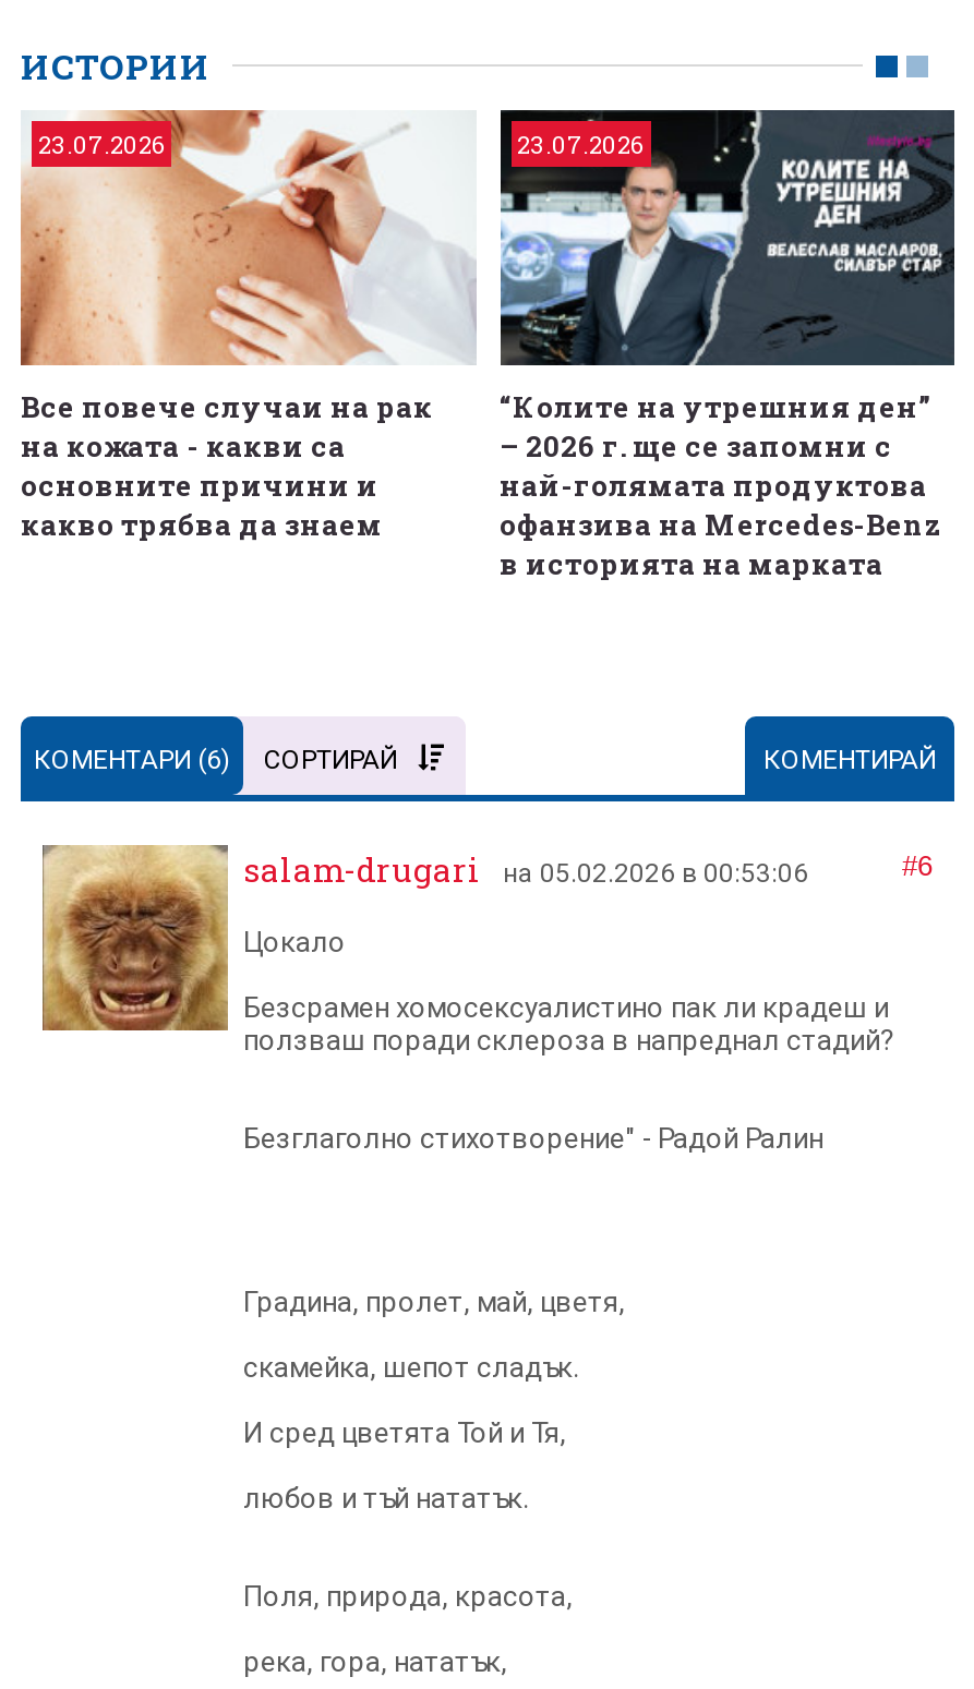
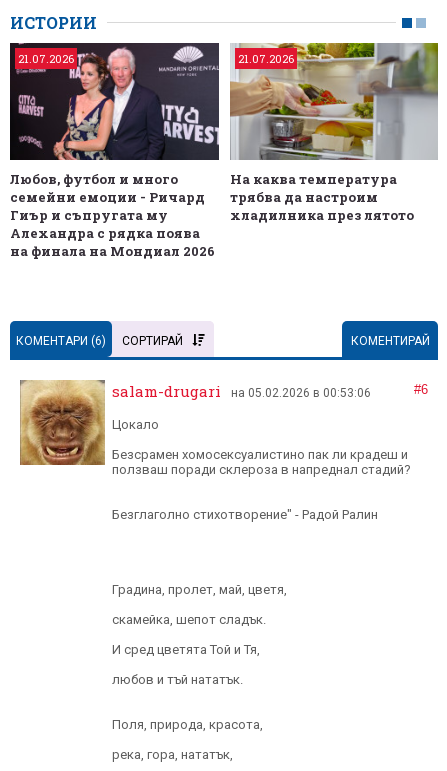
- [image]
- 23.07.2026
+ [image]
+ 21.07.2026

- [image]
- 23.07.2026
+ [image]
+ 21.07.2026

- Все повече случаи на рак
- на кожата - какви са
- основните причини и
- какво трябва да знаем
+ Любов, футбол и много
+ семейни емоции - Ричард
+ Гиър и съпругата му
+ Алехандра с рядка поява
+ на финала на Мондиал 2026

- “Колите на утрешния ден”
- – 2026 г. ще се запомни с
- най-голямата продуктова
- офанзива на Mercedes-Benz
- в историята на марката
+ На каква температура
+ трябва да настроим
+ хладилника през лятото
